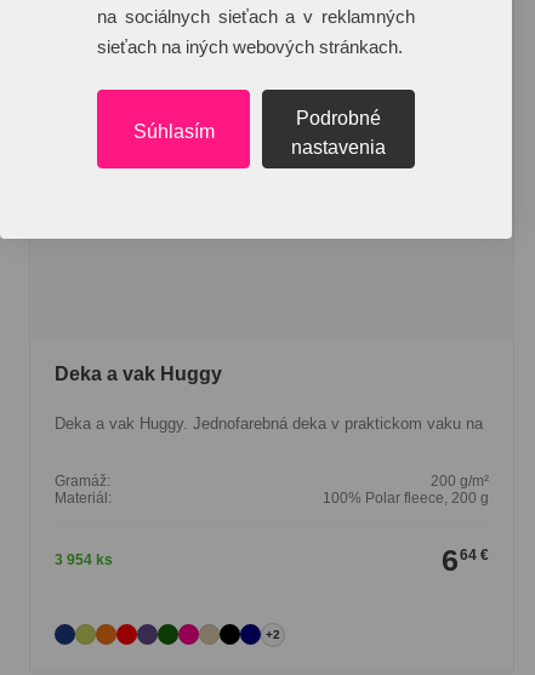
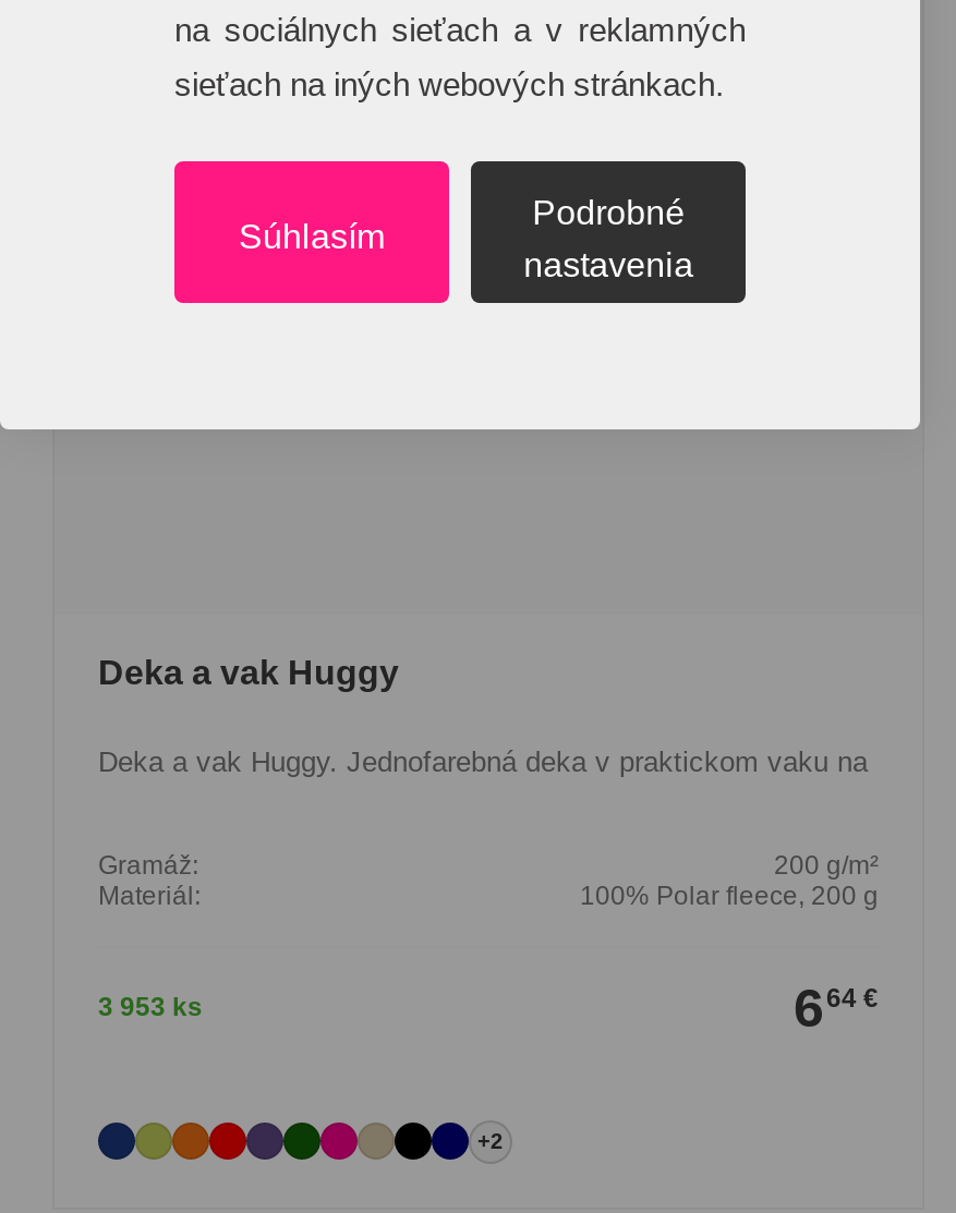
- 3 954 ks
+ 3 953 ks
